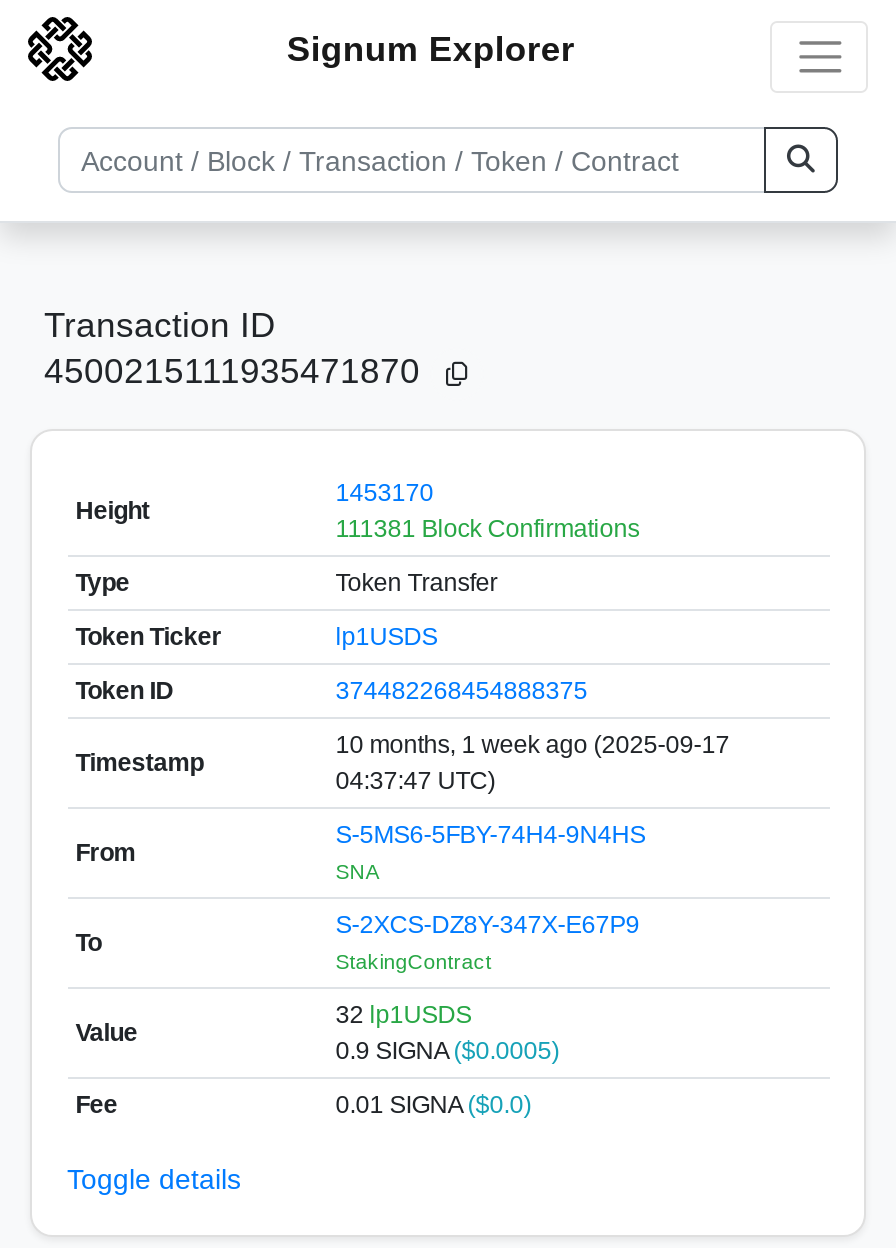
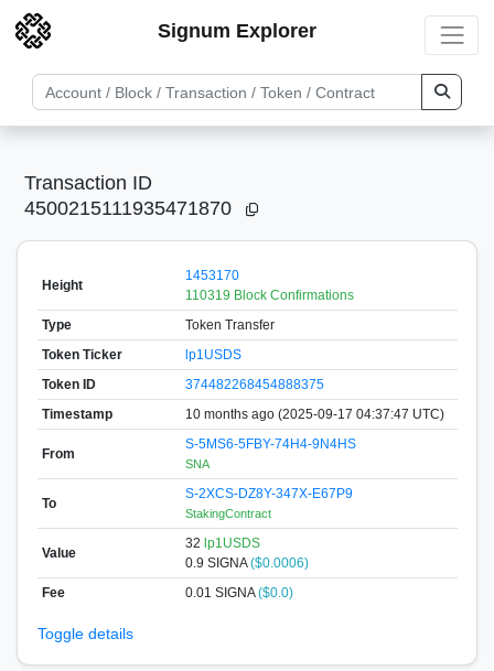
- 111381 Block Confirmations
+ 110319 Block Confirmations

- 10 months, 1 week ago (2025-09-17
- 04:37:47 UTC)
+ 10 months ago (2025-09-17 04:37:47 UTC)

- 0.9 SIGNA ($0.0005)
+ 0.9 SIGNA ($0.0006)
